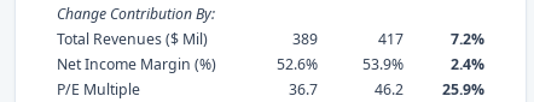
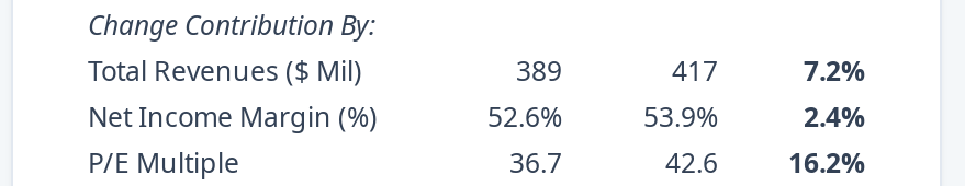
- 46.2
+ 42.6

- 25.9%
+ 16.2%
